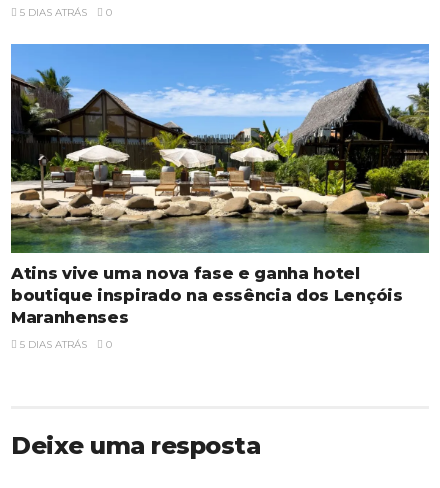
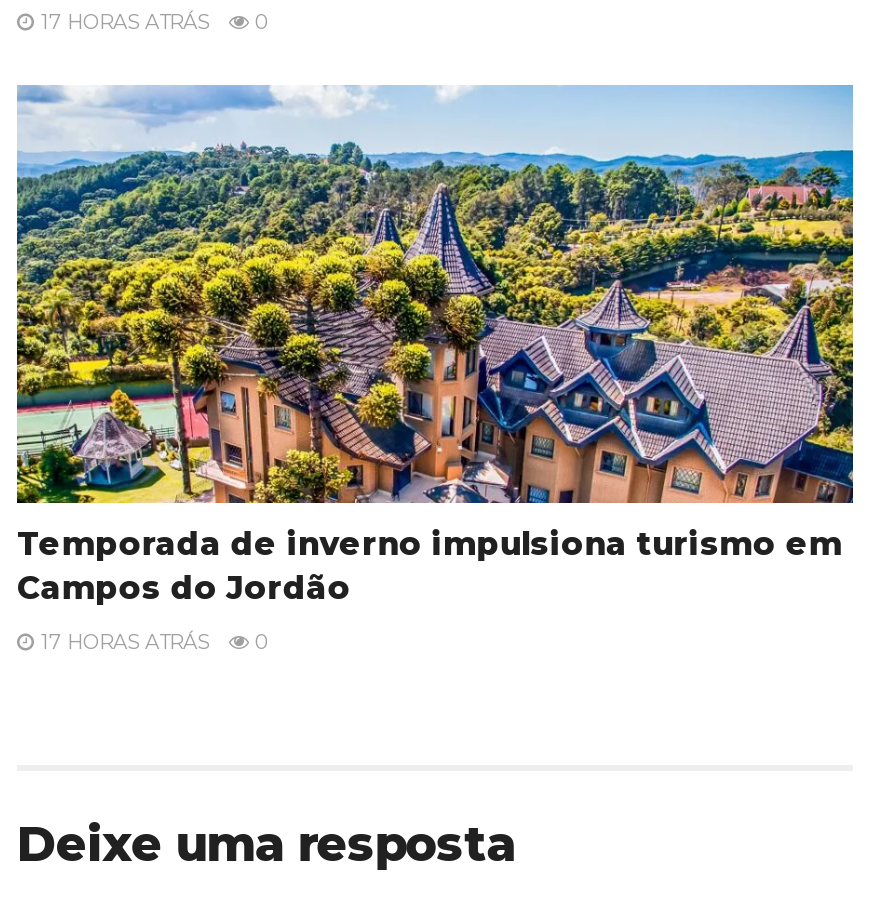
- 5 DIAS ATRÁS 0
+ 17 HORAS ATRÁS 0

- [image]
- Atins vive uma nova fase e ganha hotel
- boutique inspirado na essência dos Lençóis
- Maranhenses
+ [image]
+ Temporada de inverno impulsiona turismo em
+ Campos do Jordão

- 5 DIAS ATRÁS 0
+ 17 HORAS ATRÁS 0
